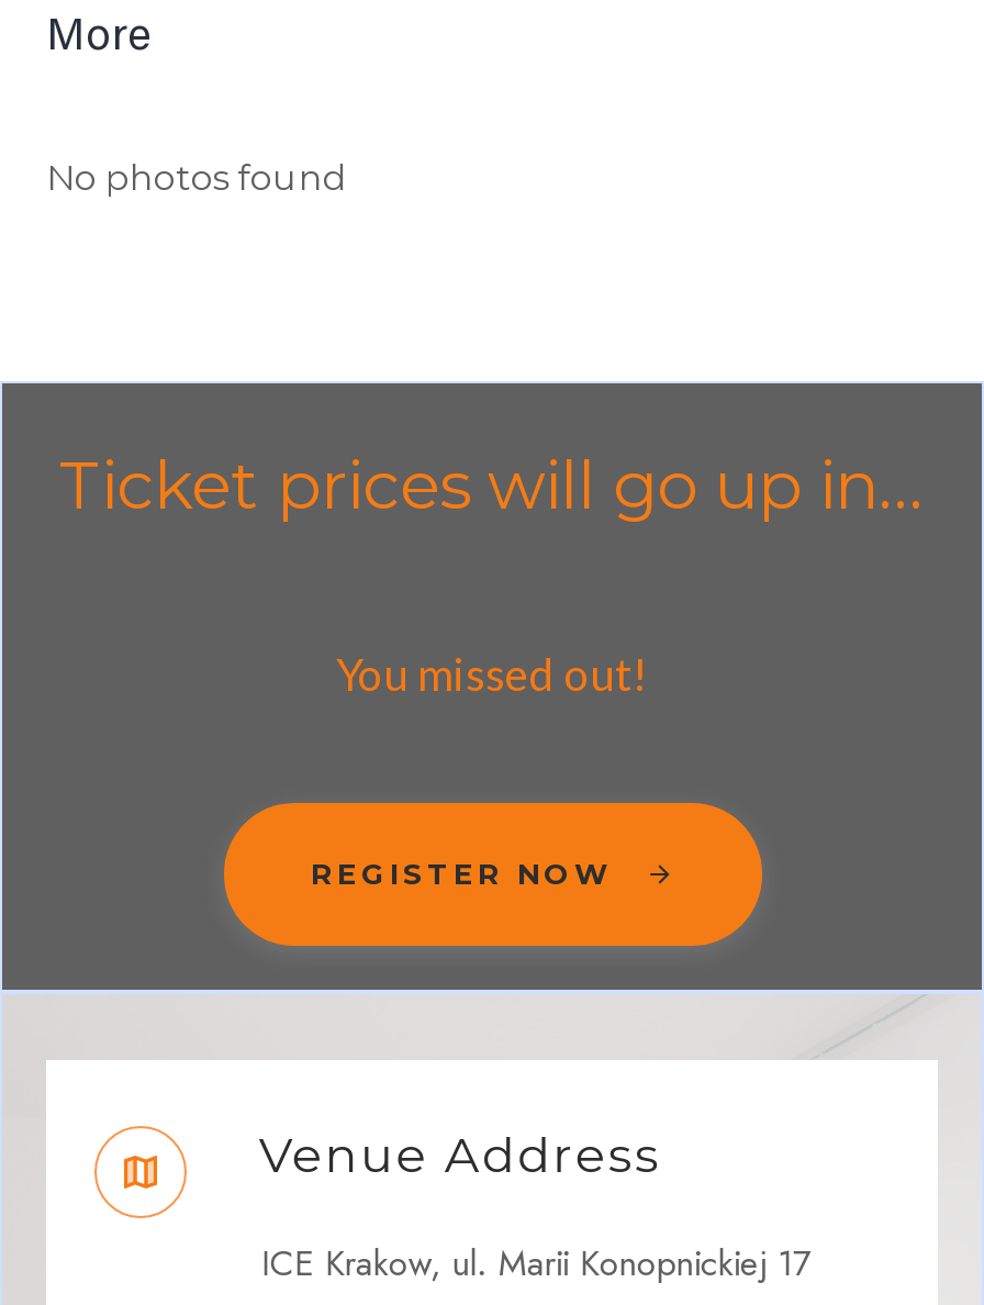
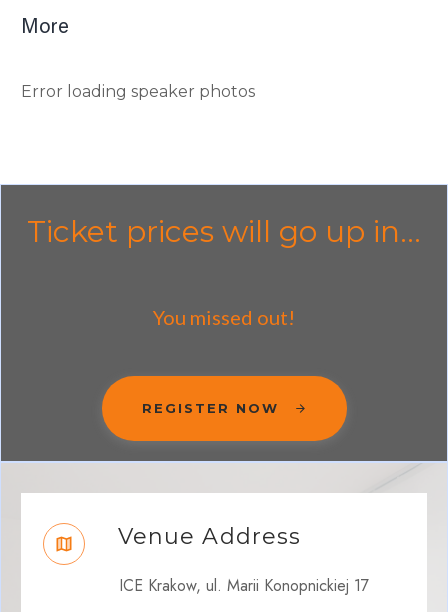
- No photos found
+ Error loading speaker photos
